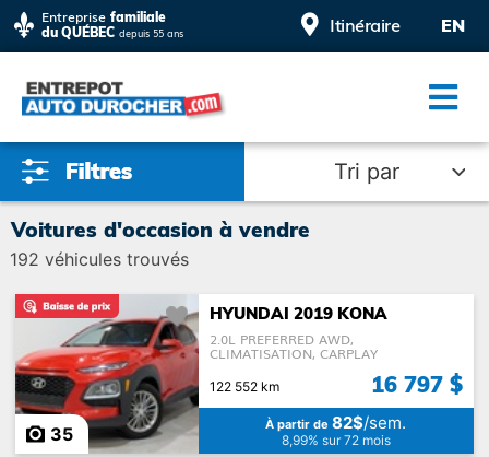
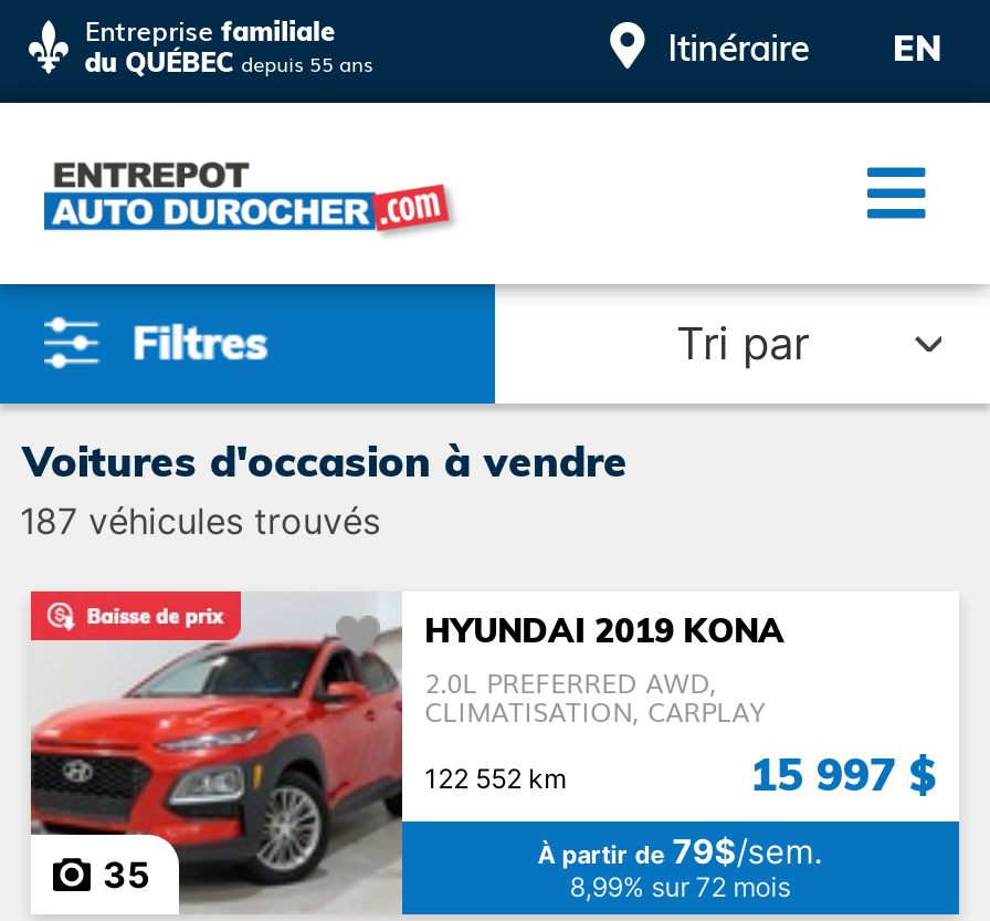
- 192 véhicules trouvés
+ 187 véhicules trouvés

- 16 797 $
+ 15 997 $

- À partir de 82$/sem.
+ À partir de 79$/sem.
